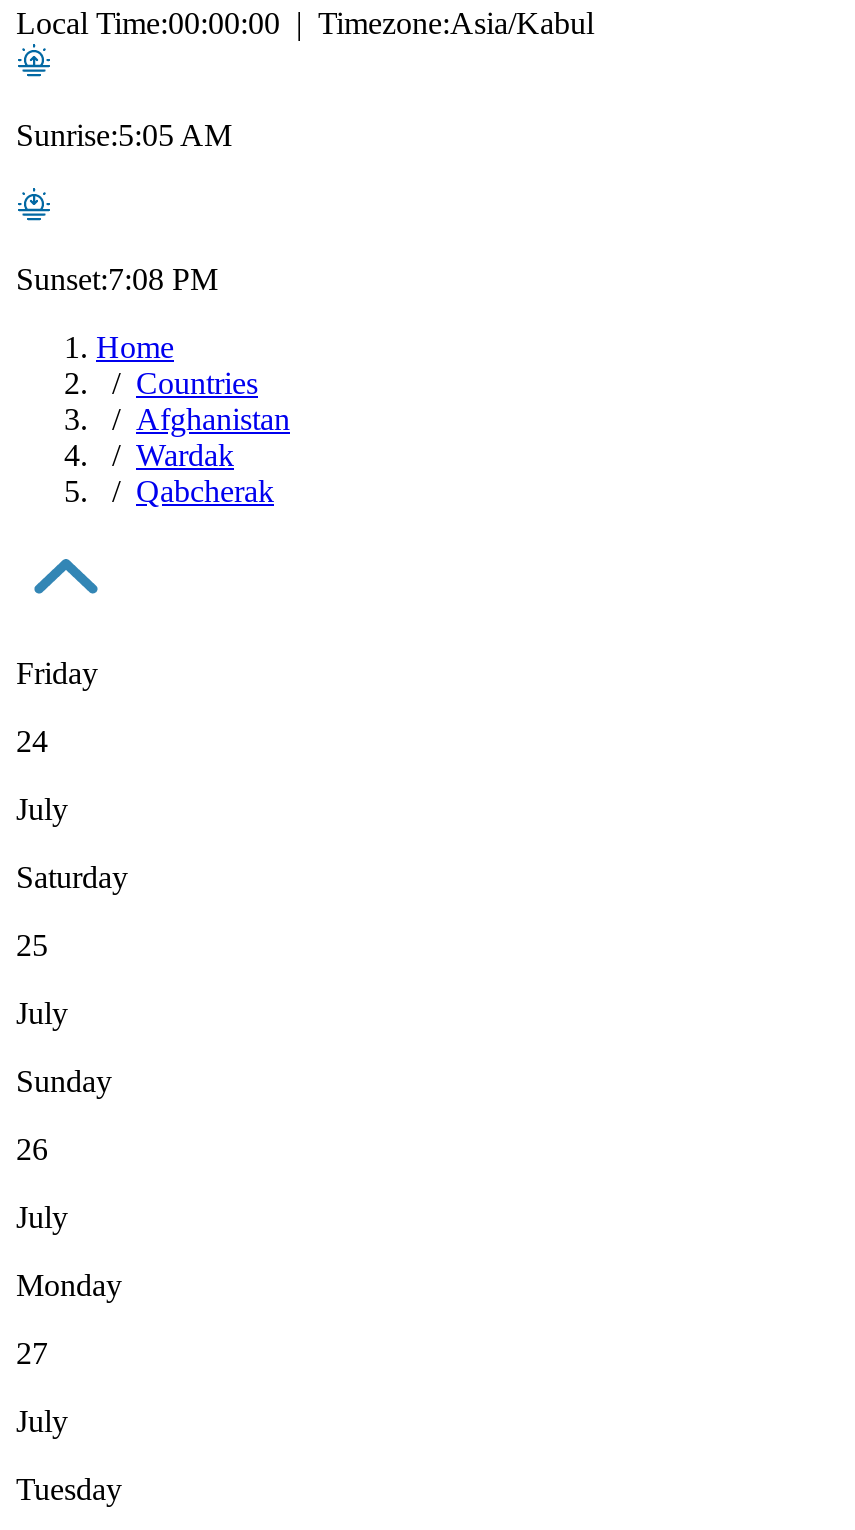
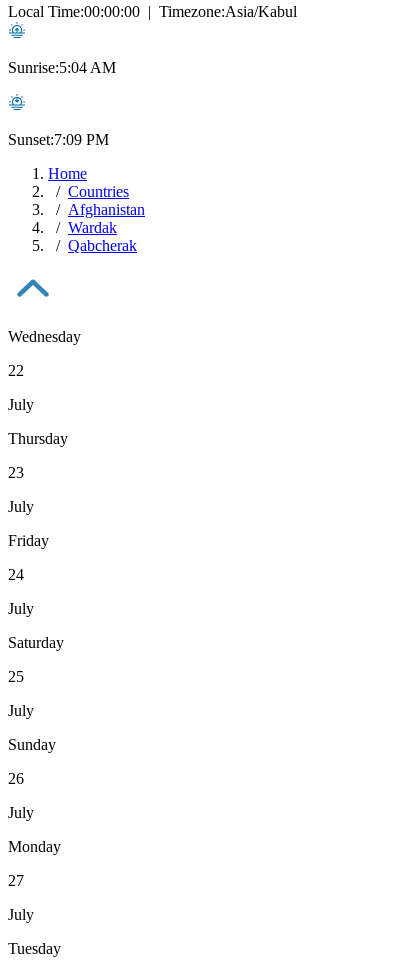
- Sunrise:5:05 AM
+ Sunrise:5:04 AM

- Sunset:7:08 PM
+ Sunset:7:09 PM

+ Wednesday
+ 22
+ July
+ Thursday
+ 23
+ July
